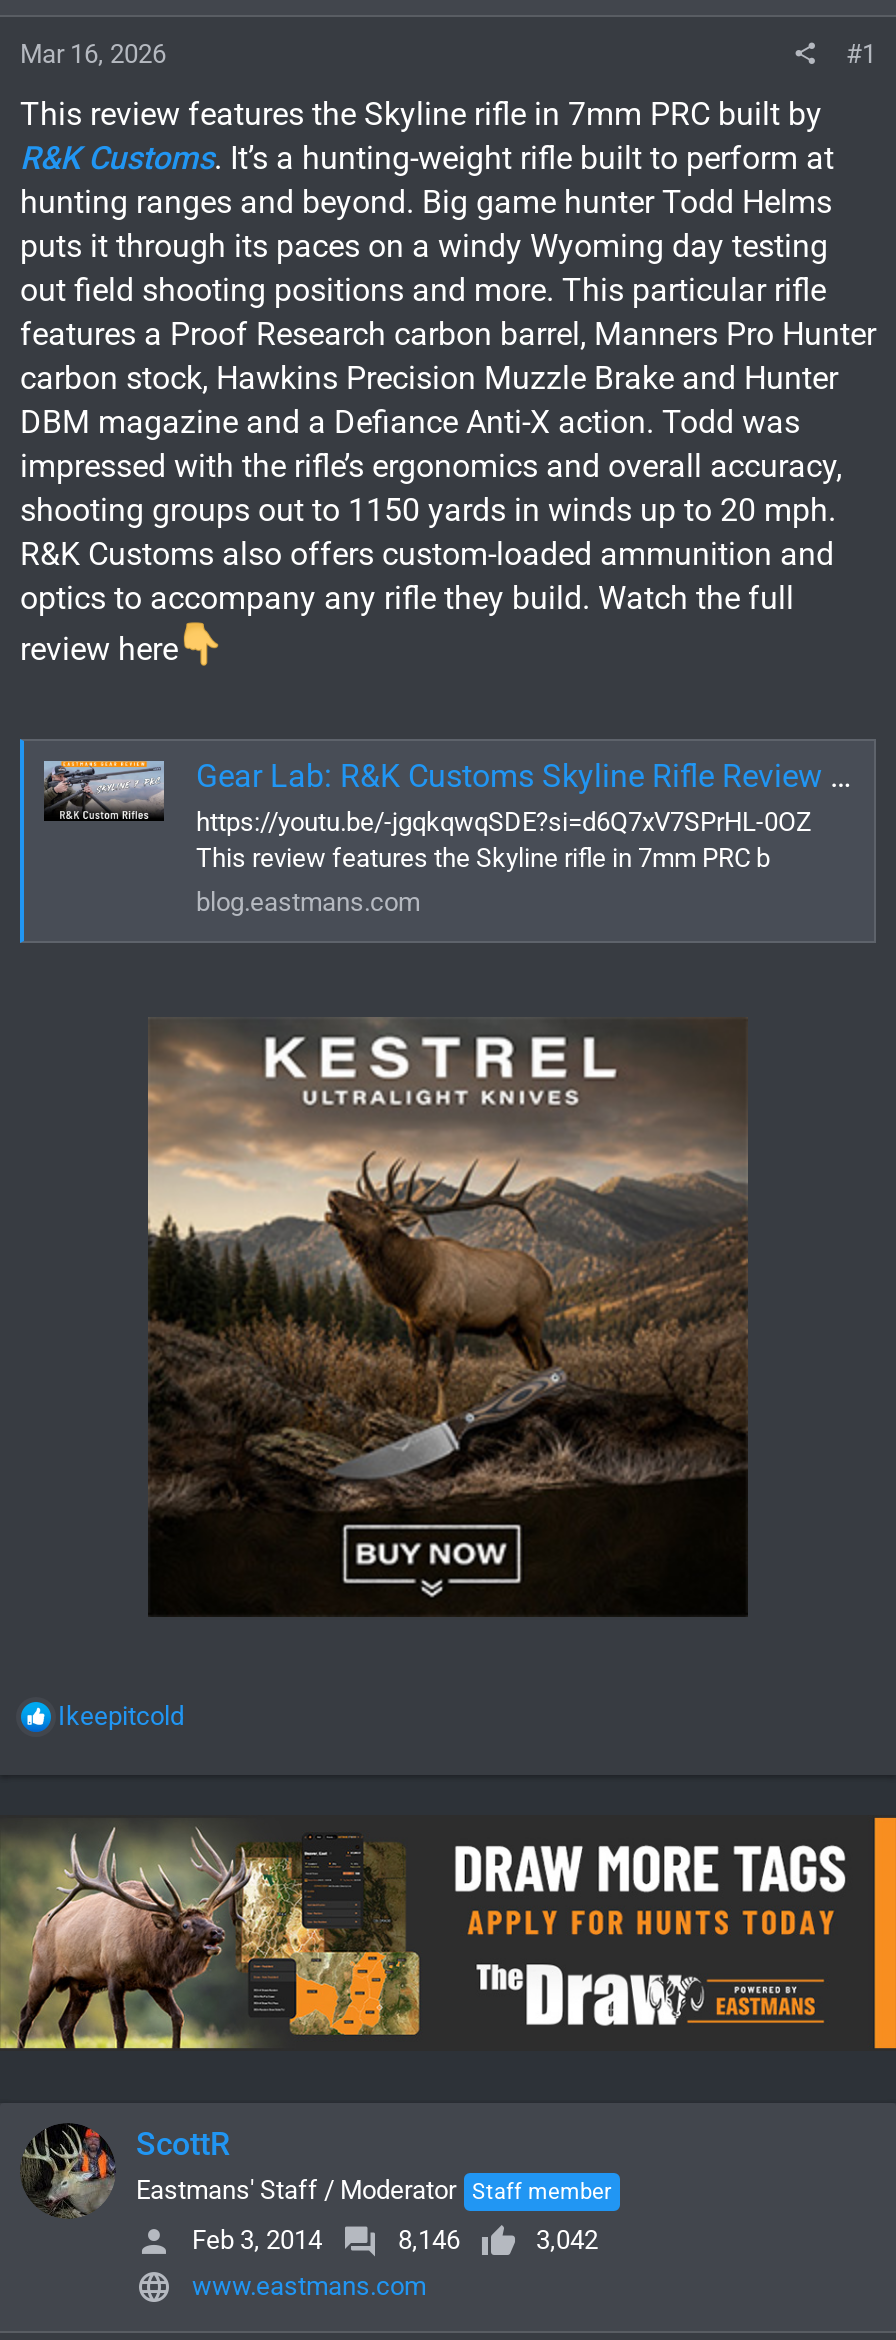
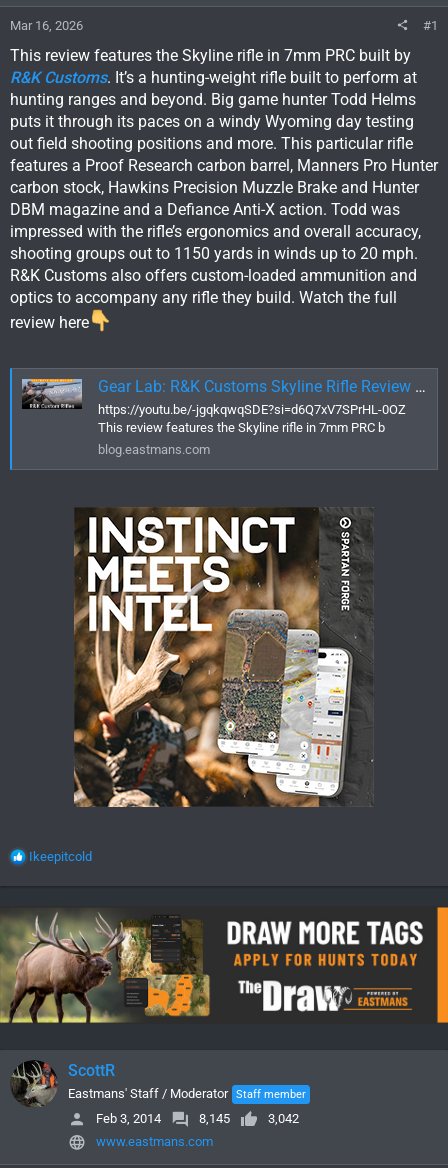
- [image]
+ [image]

- 8,146
+ 8,145
